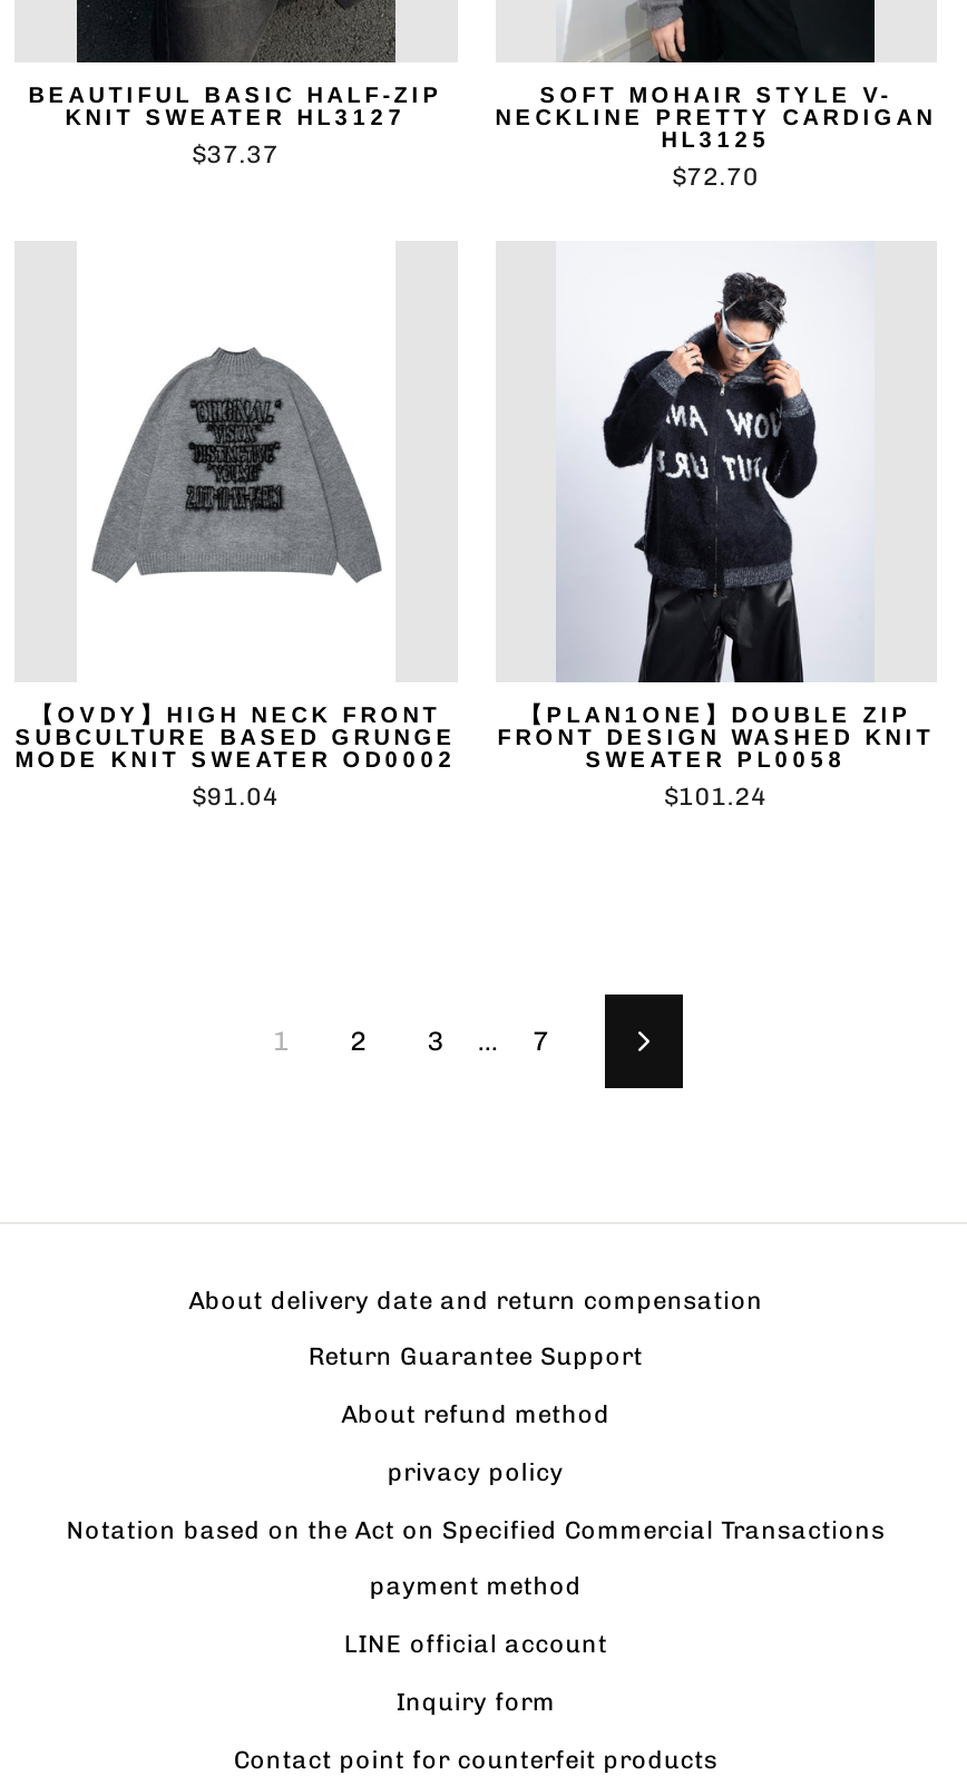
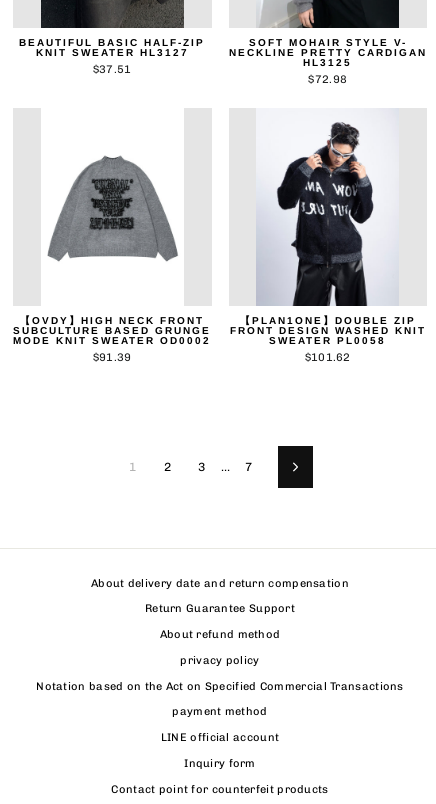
- $37.37
+ $37.51

- $72.70
+ $72.98

- $91.04
+ $91.39

- $101.24
+ $101.62
